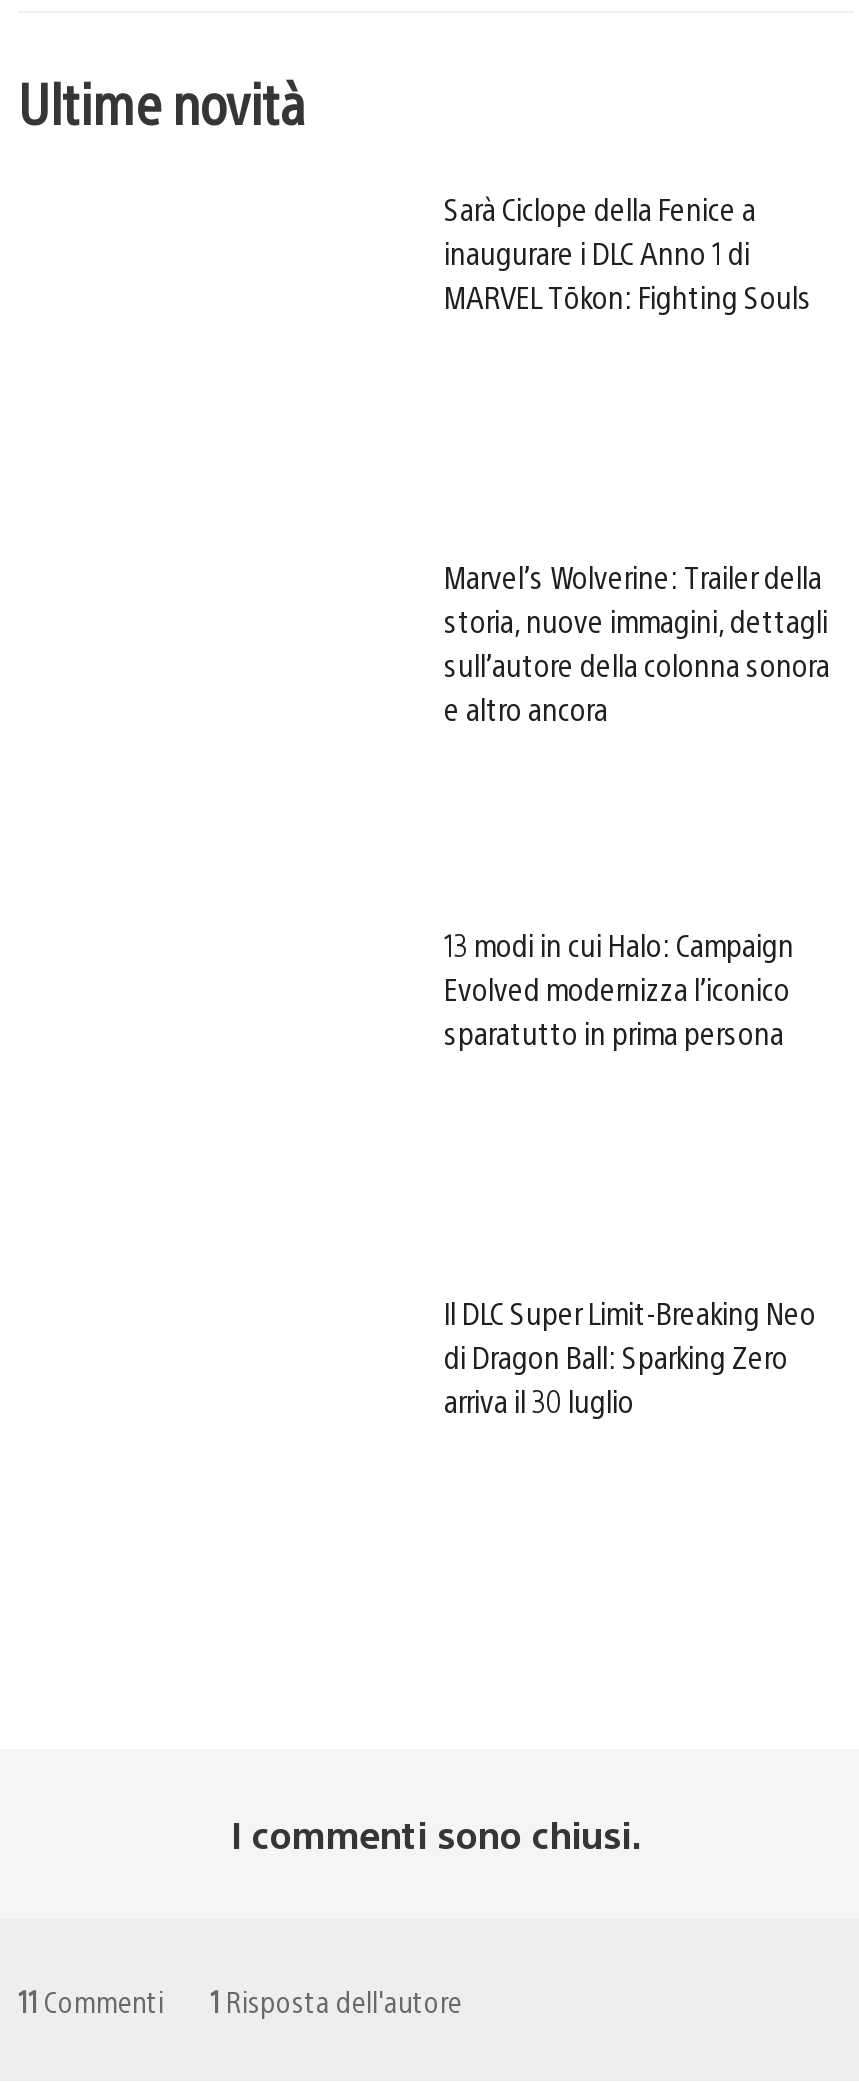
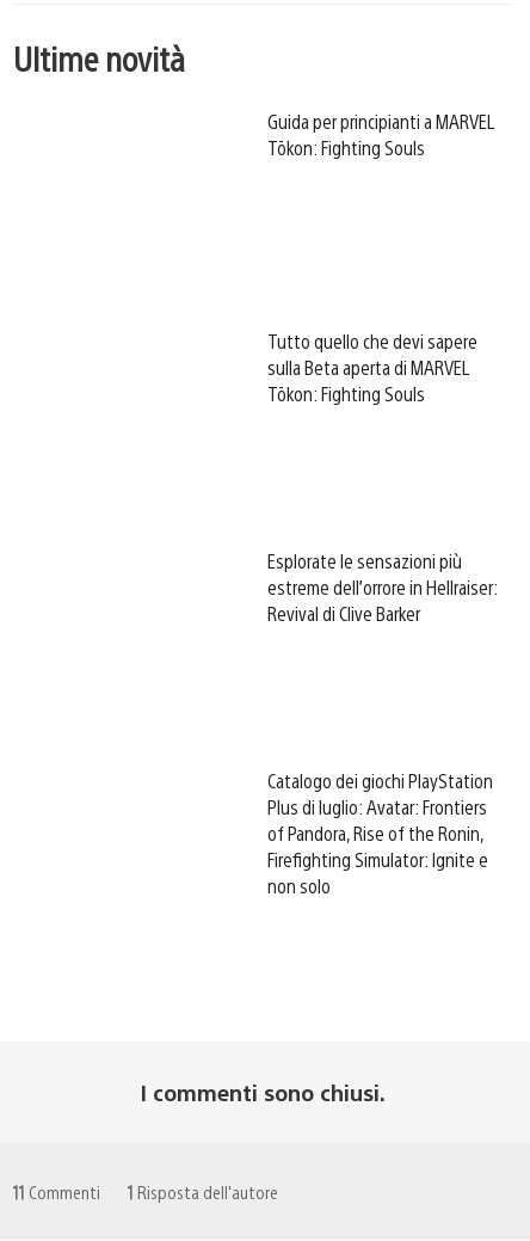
- Sarà Ciclope della Fenice a
- inaugurare i DLC Anno 1 di
- MARVEL Tōkon: Fighting Souls
+ Guida per principianti a MARVEL
+ Tōkon: Fighting Souls

- Marvel’s Wolverine: Trailer della
- storia, nuove immagini, dettagli
- sull’autore della colonna sonora
- e altro ancora
+ Tutto quello che devi sapere
+ sulla Beta aperta di MARVEL
+ Tōkon: Fighting Souls

- 13 modi in cui Halo: Campaign
- Evolved modernizza l’iconico
- sparatutto in prima persona
+ Esplorate le sensazioni più
+ estreme dell’orrore in Hellraiser:
+ Revival di Clive Barker

- Il DLC Super Limit-Breaking Neo
- di Dragon Ball: Sparking Zero
- arriva il 30 luglio
+ Catalogo dei giochi PlayStation
+ Plus di luglio: Avatar: Frontiers
+ of Pandora, Rise of the Ronin,
+ Firefighting Simulator: Ignite e
+ non solo
